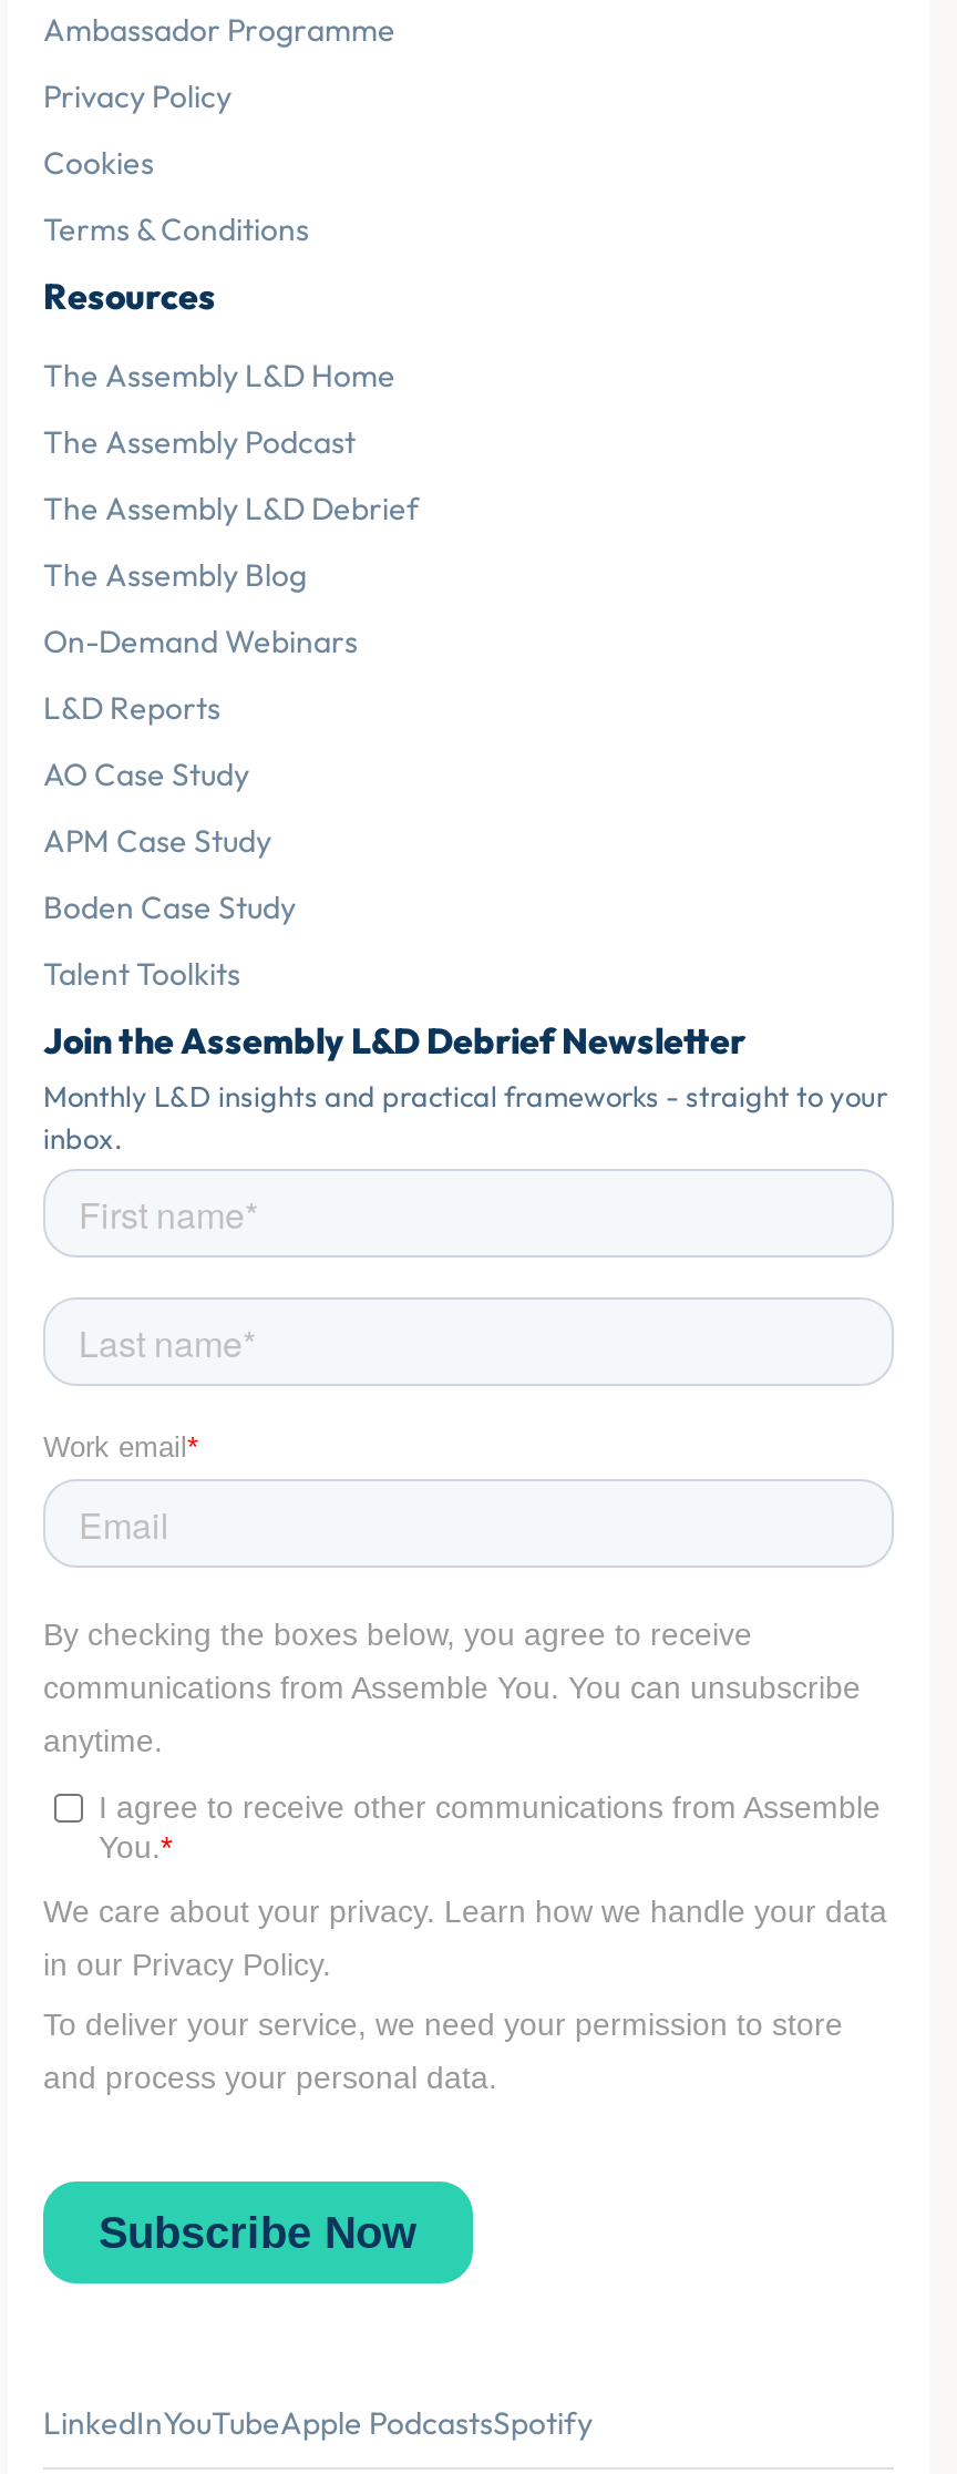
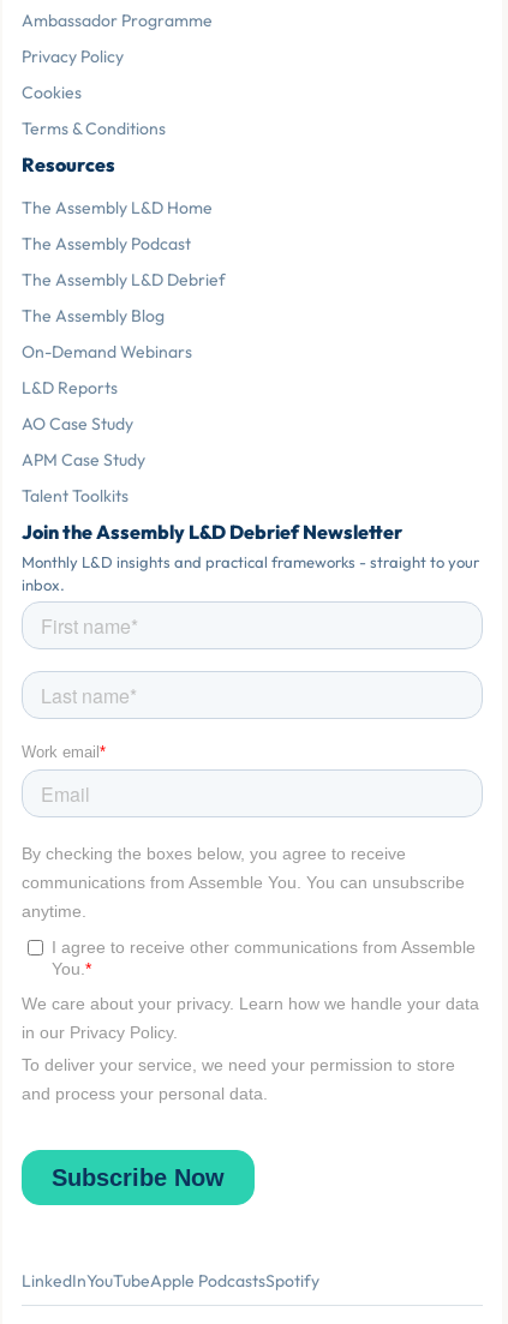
- Boden Case Study
